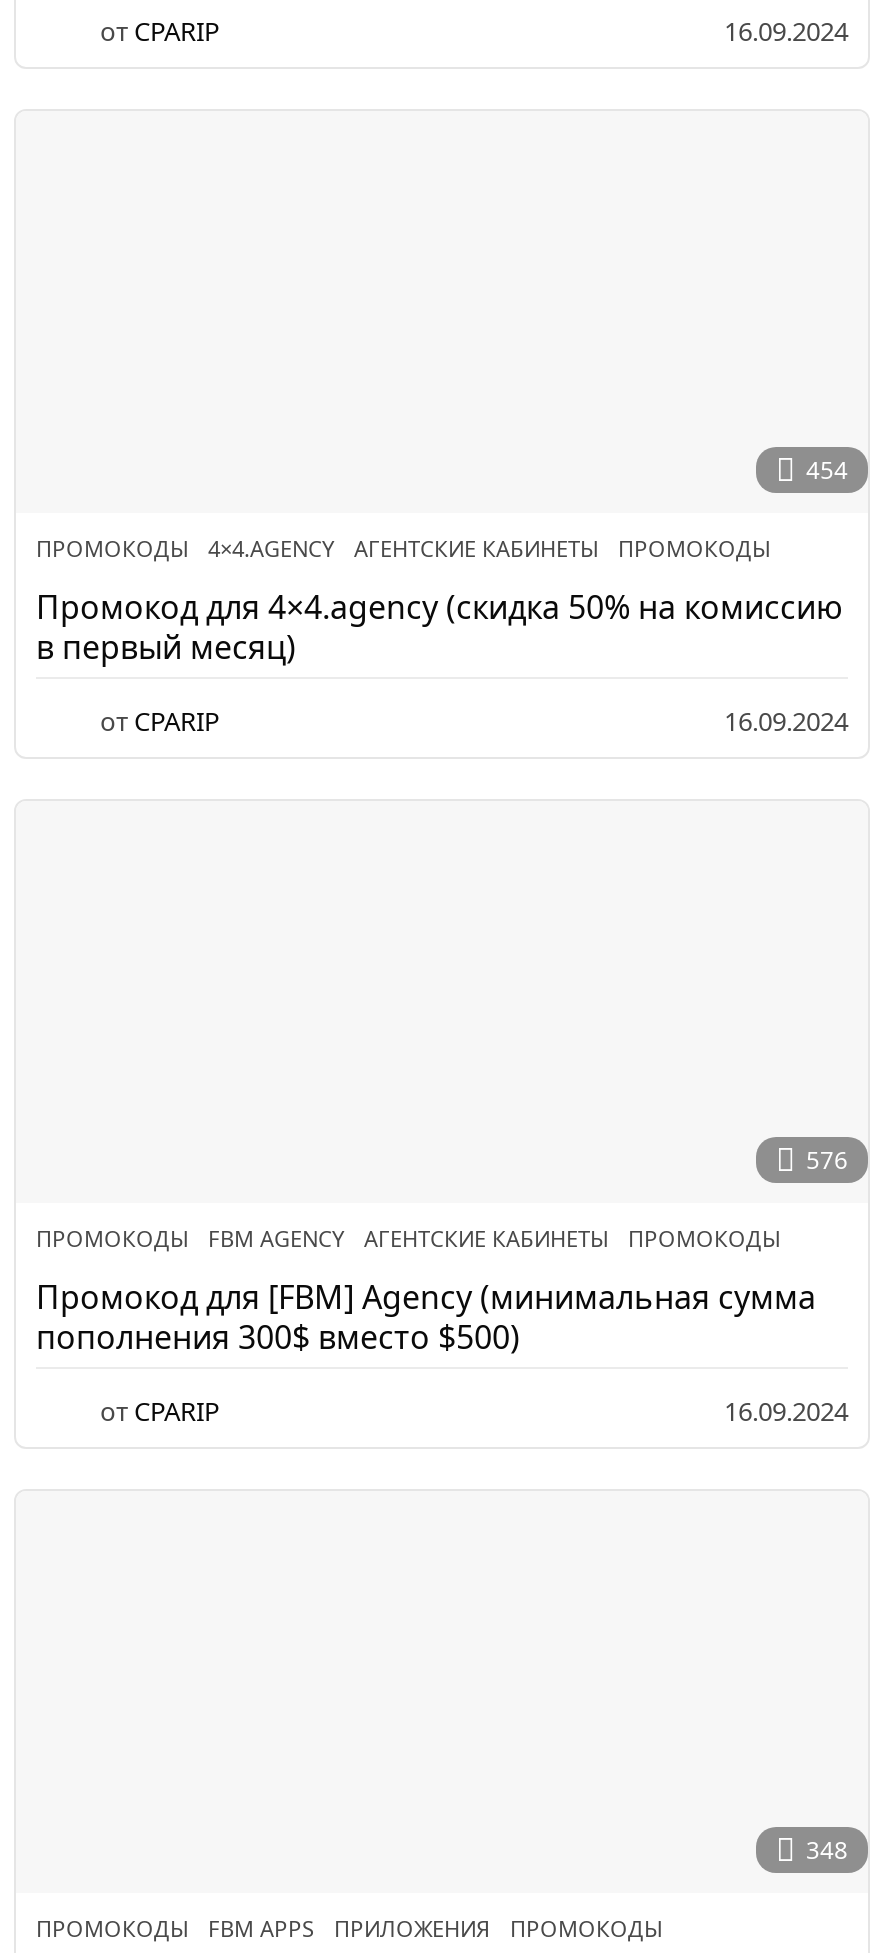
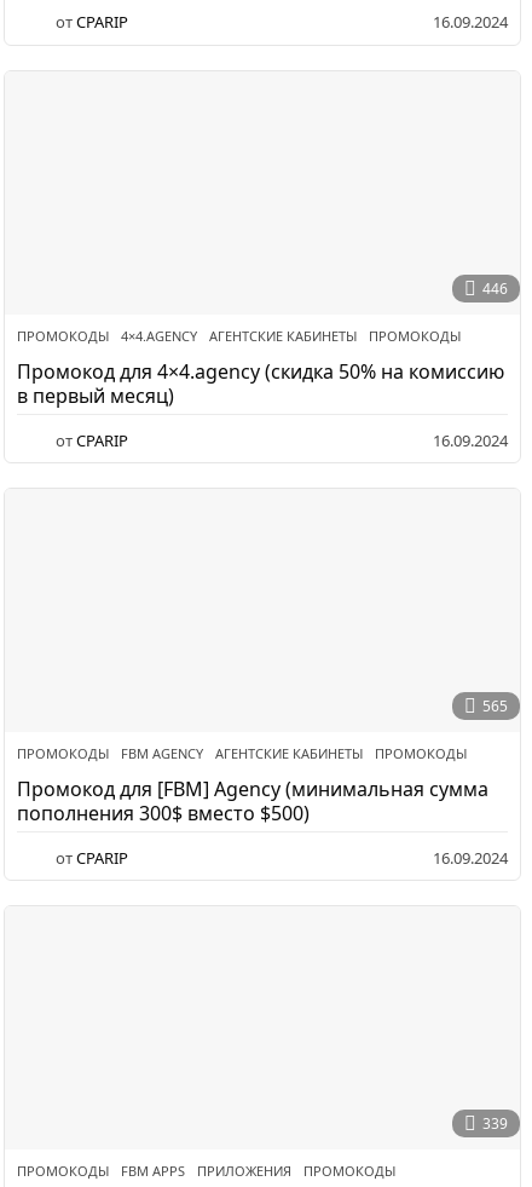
- 454
+ 446

- 576
+ 565

- 348
+ 339
